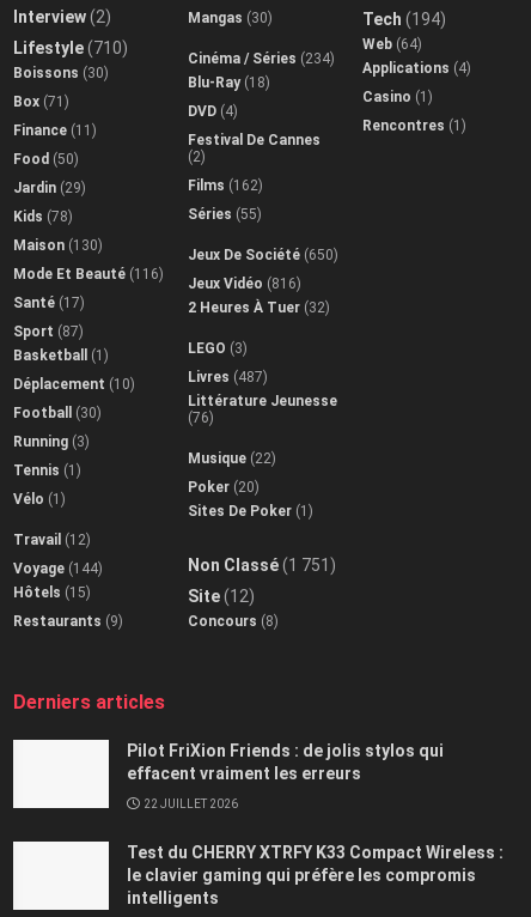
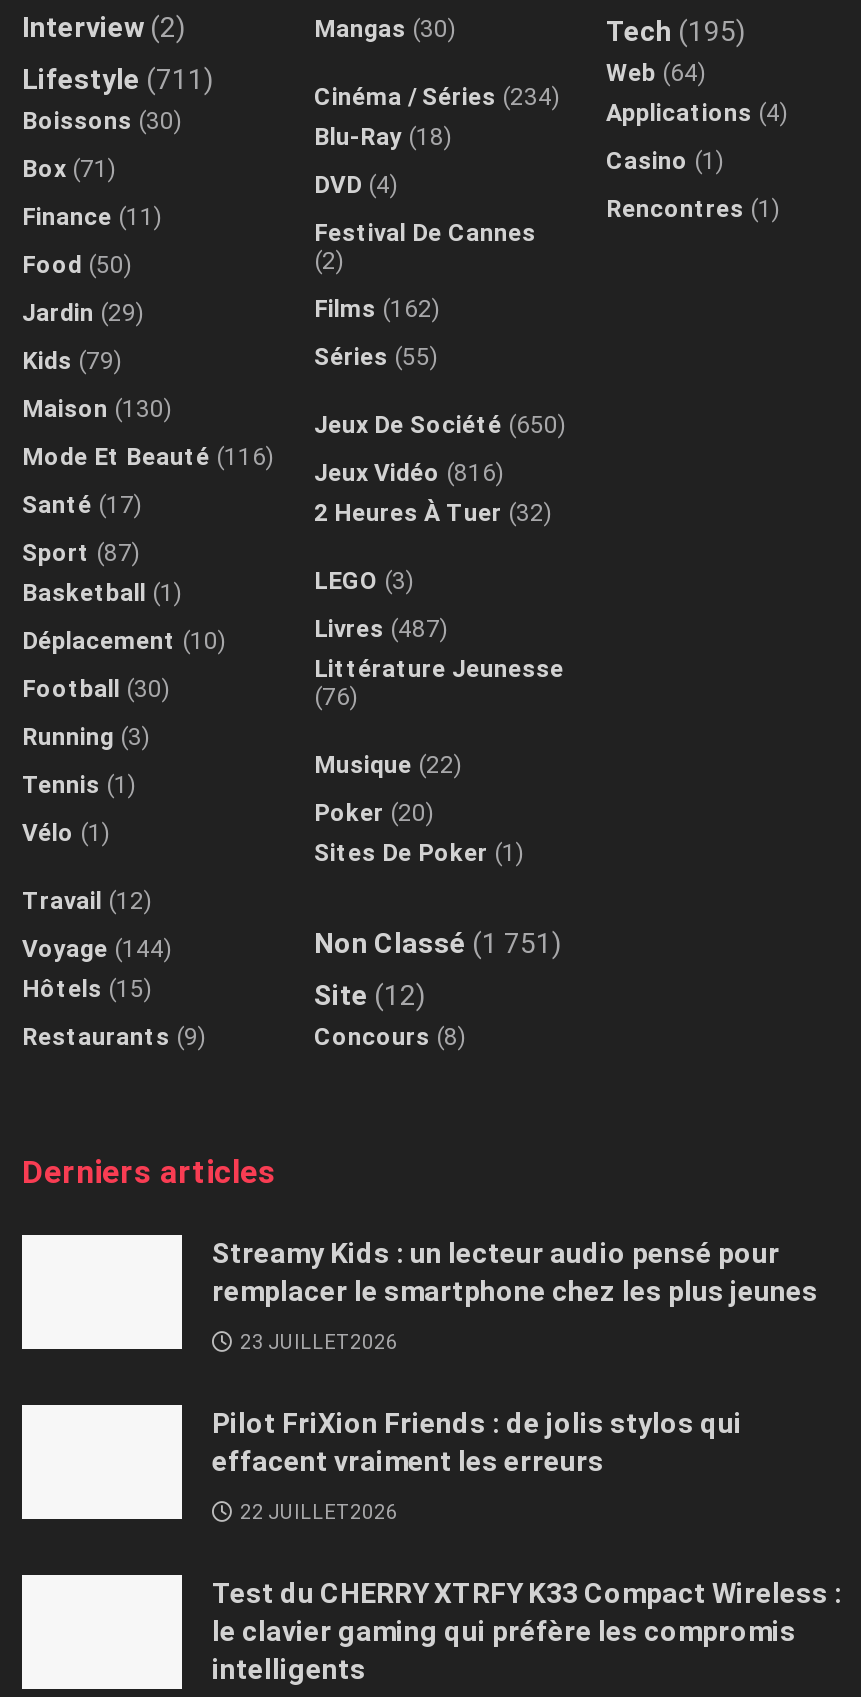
- Tech (194)
+ Tech (195)

- Lifestyle (710)
+ Lifestyle (711)

- Kids (78)
+ Kids (79)

+ Streamy Kids : un lecteur audio pensé pour
+ remplacer le smartphone chez les plus jeunes
+ 23 JUILLET 2026
